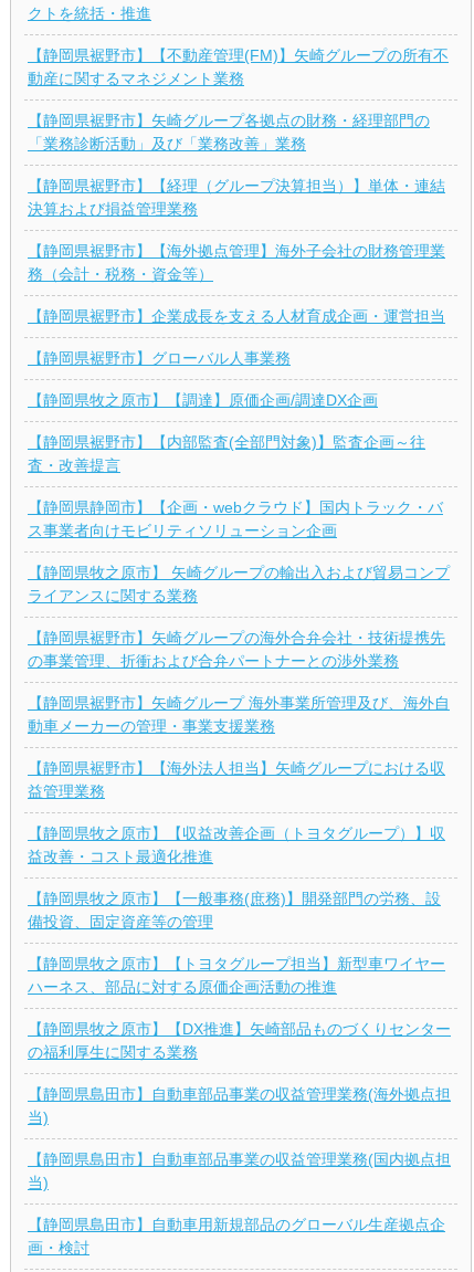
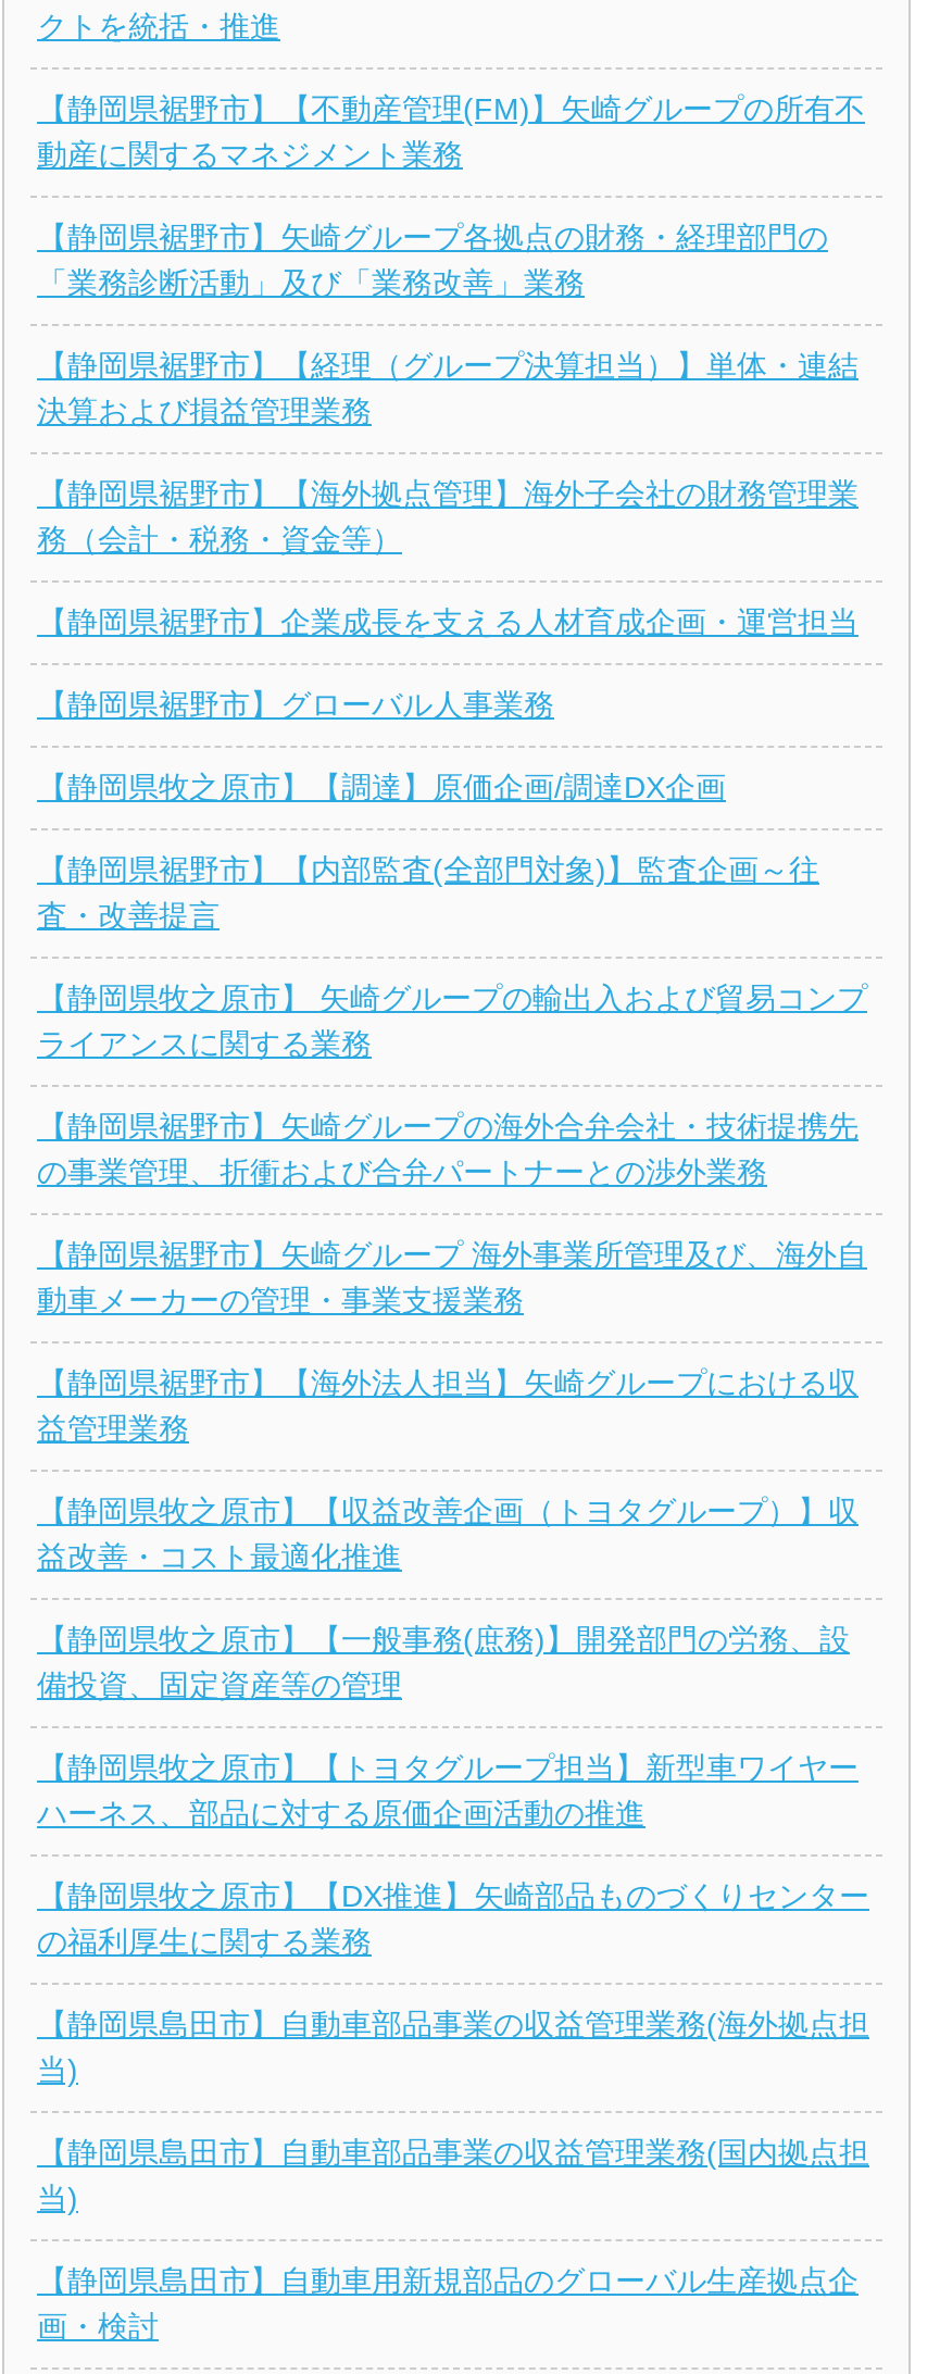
- 【静岡県静岡市】【企画・webクラウド】国内トラック・バ
- ス事業者向けモビリティソリューション企画
